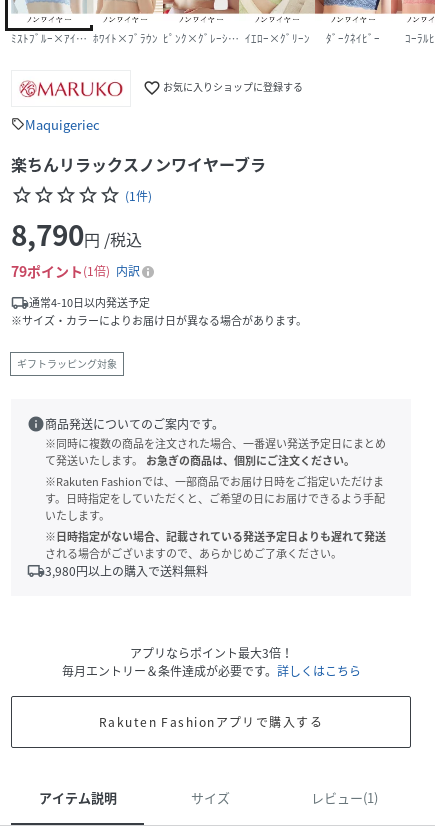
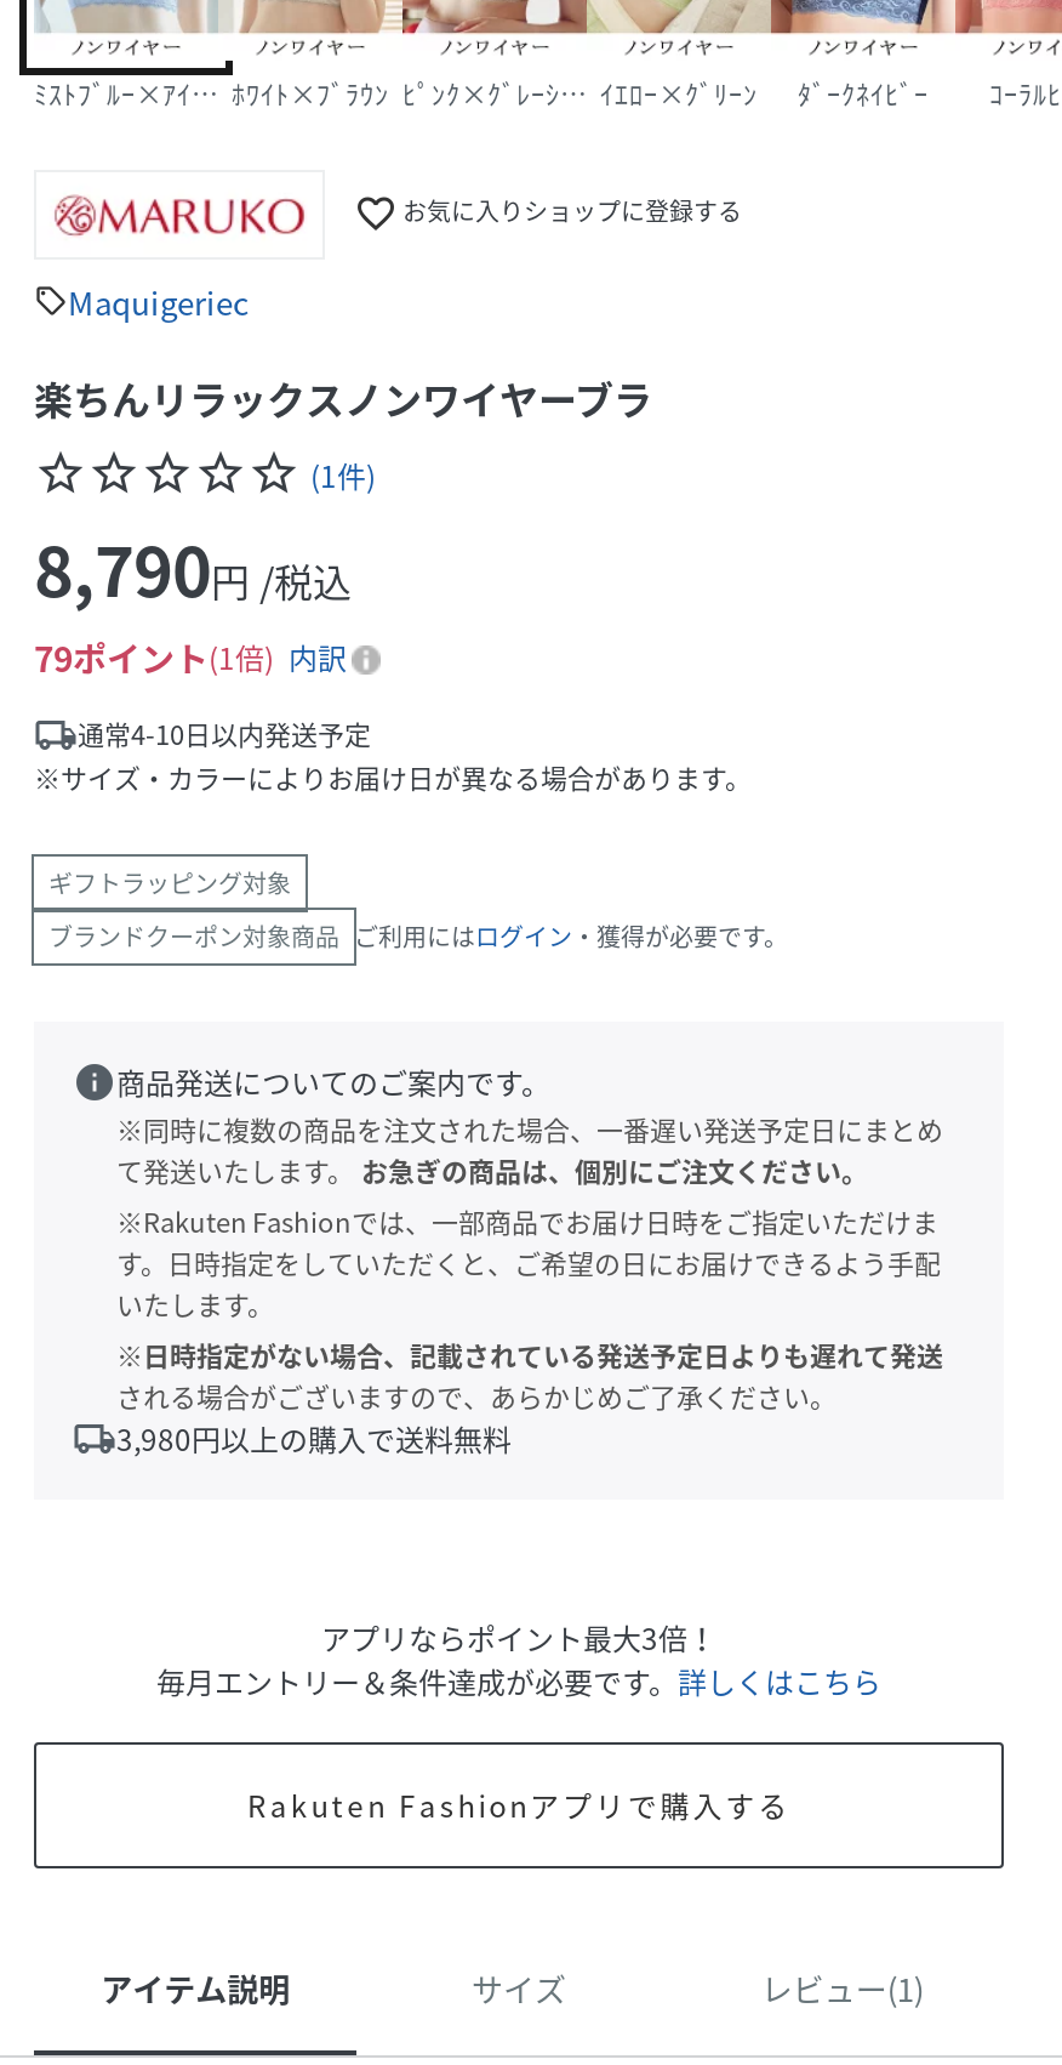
+ ブランドクーポン対象商品 ご利用にはログイン・獲得が必要です。
